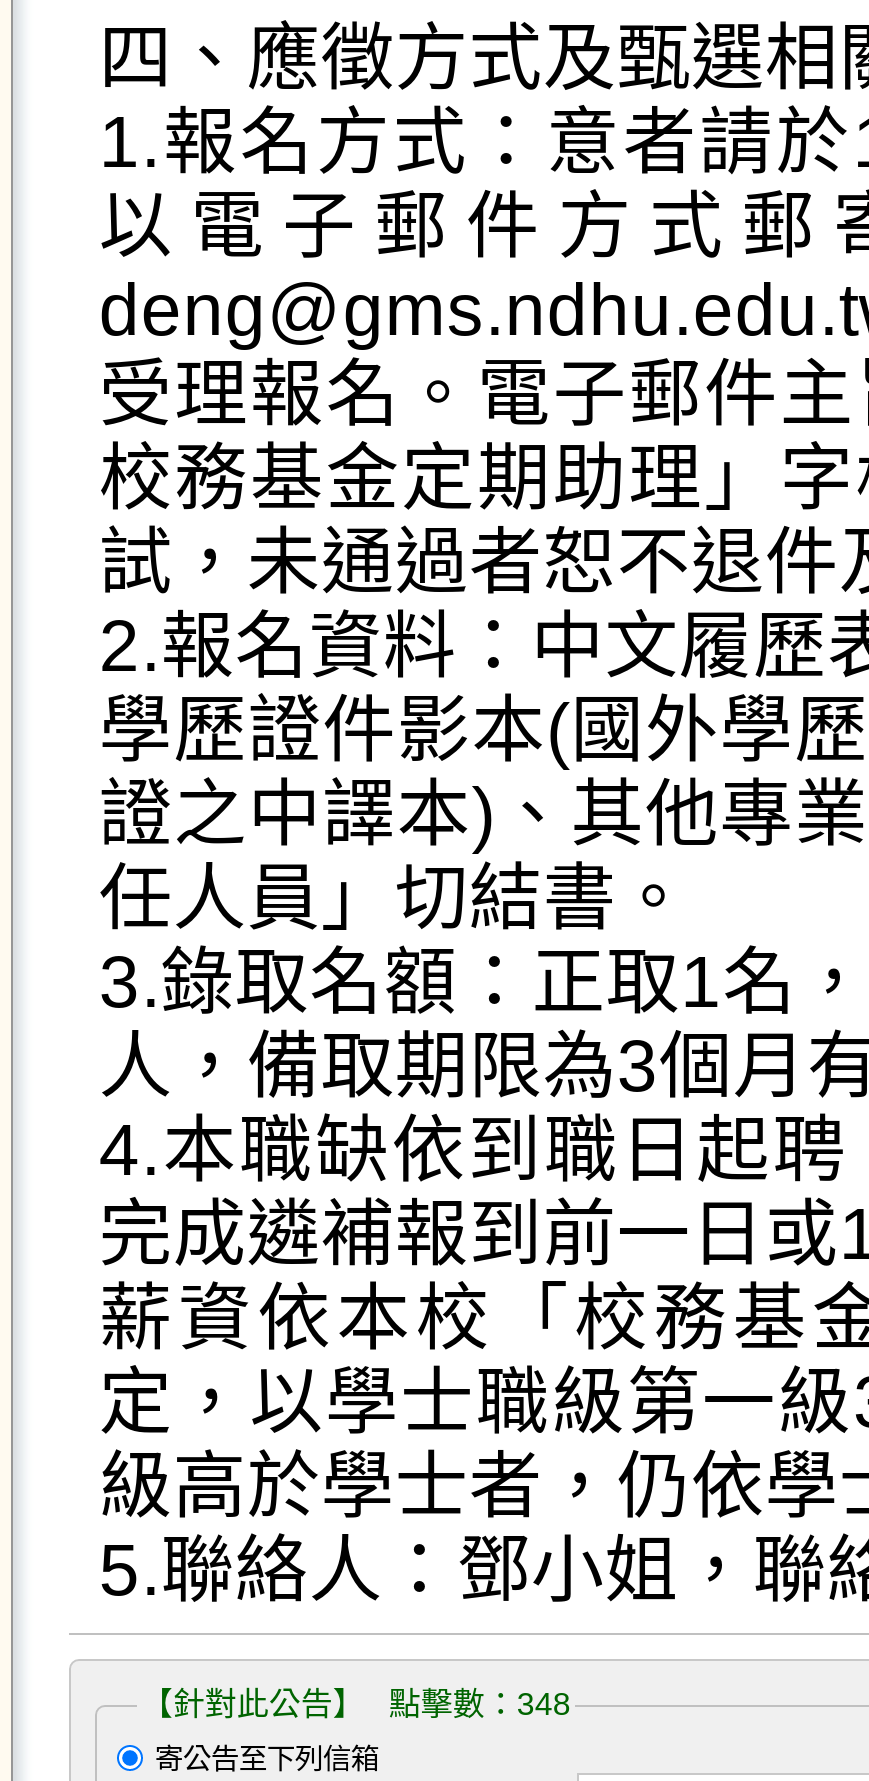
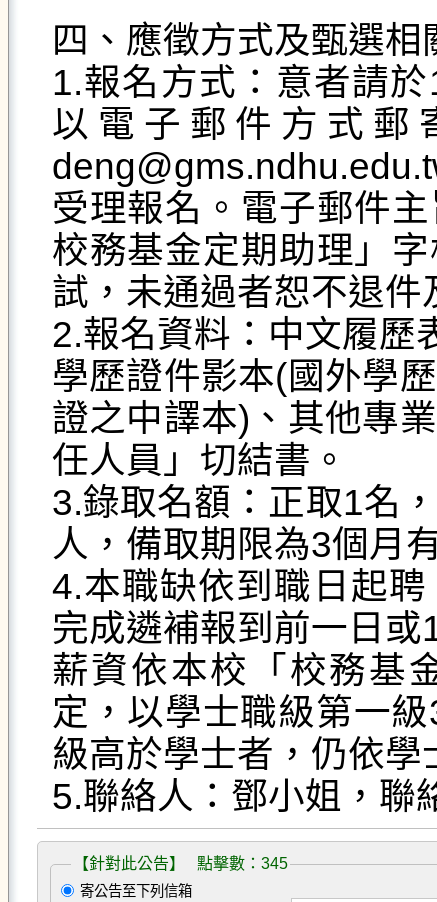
- 【針對此公告】 點擊數：348
+ 【針對此公告】 點擊數：345
